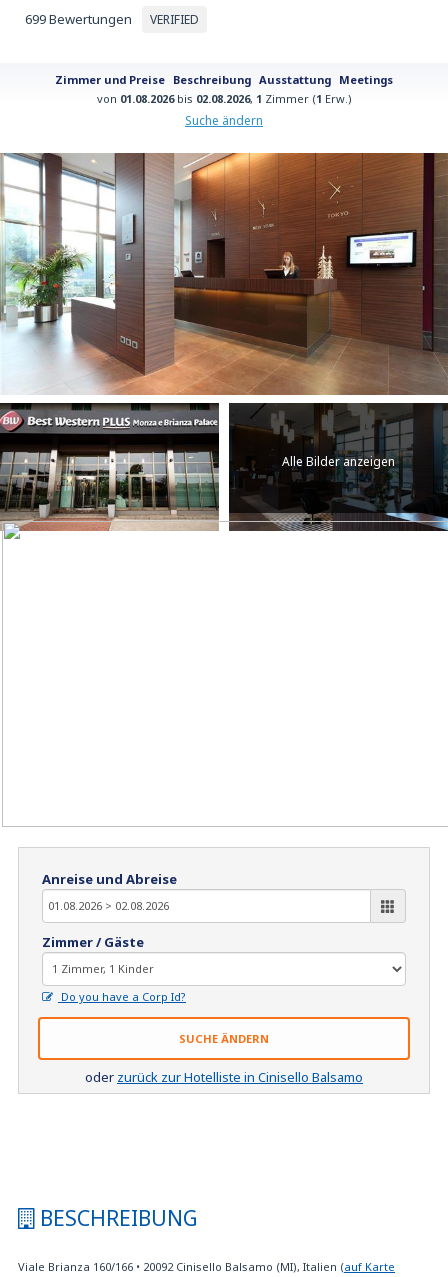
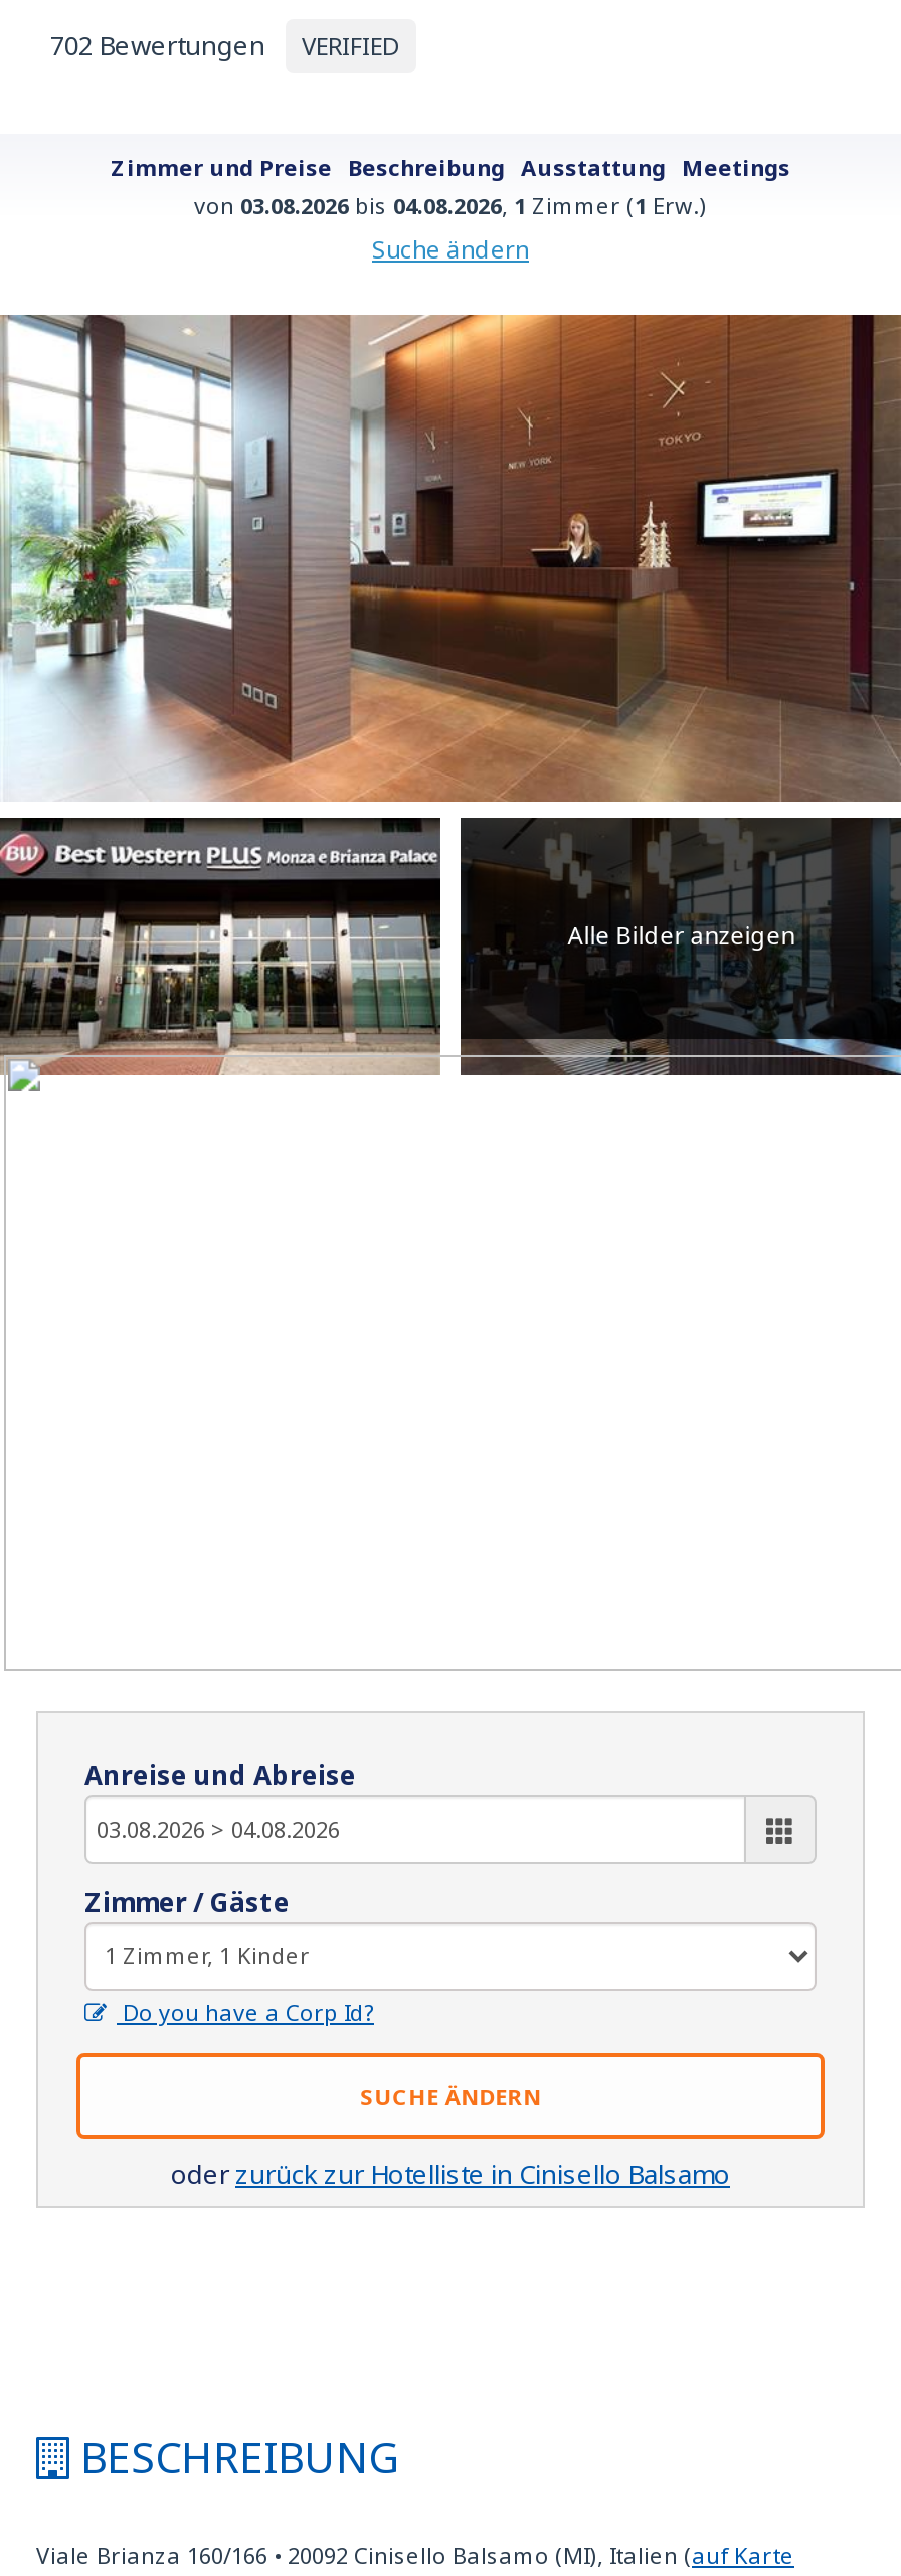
- 699 Bewertungen VERIFIED
+ 702 Bewertungen VERIFIED

- von 01.08.2026 bis 02.08.2026, 1 Zimmer (1 Erw.)
+ von 03.08.2026 bis 04.08.2026, 1 Zimmer (1 Erw.)
